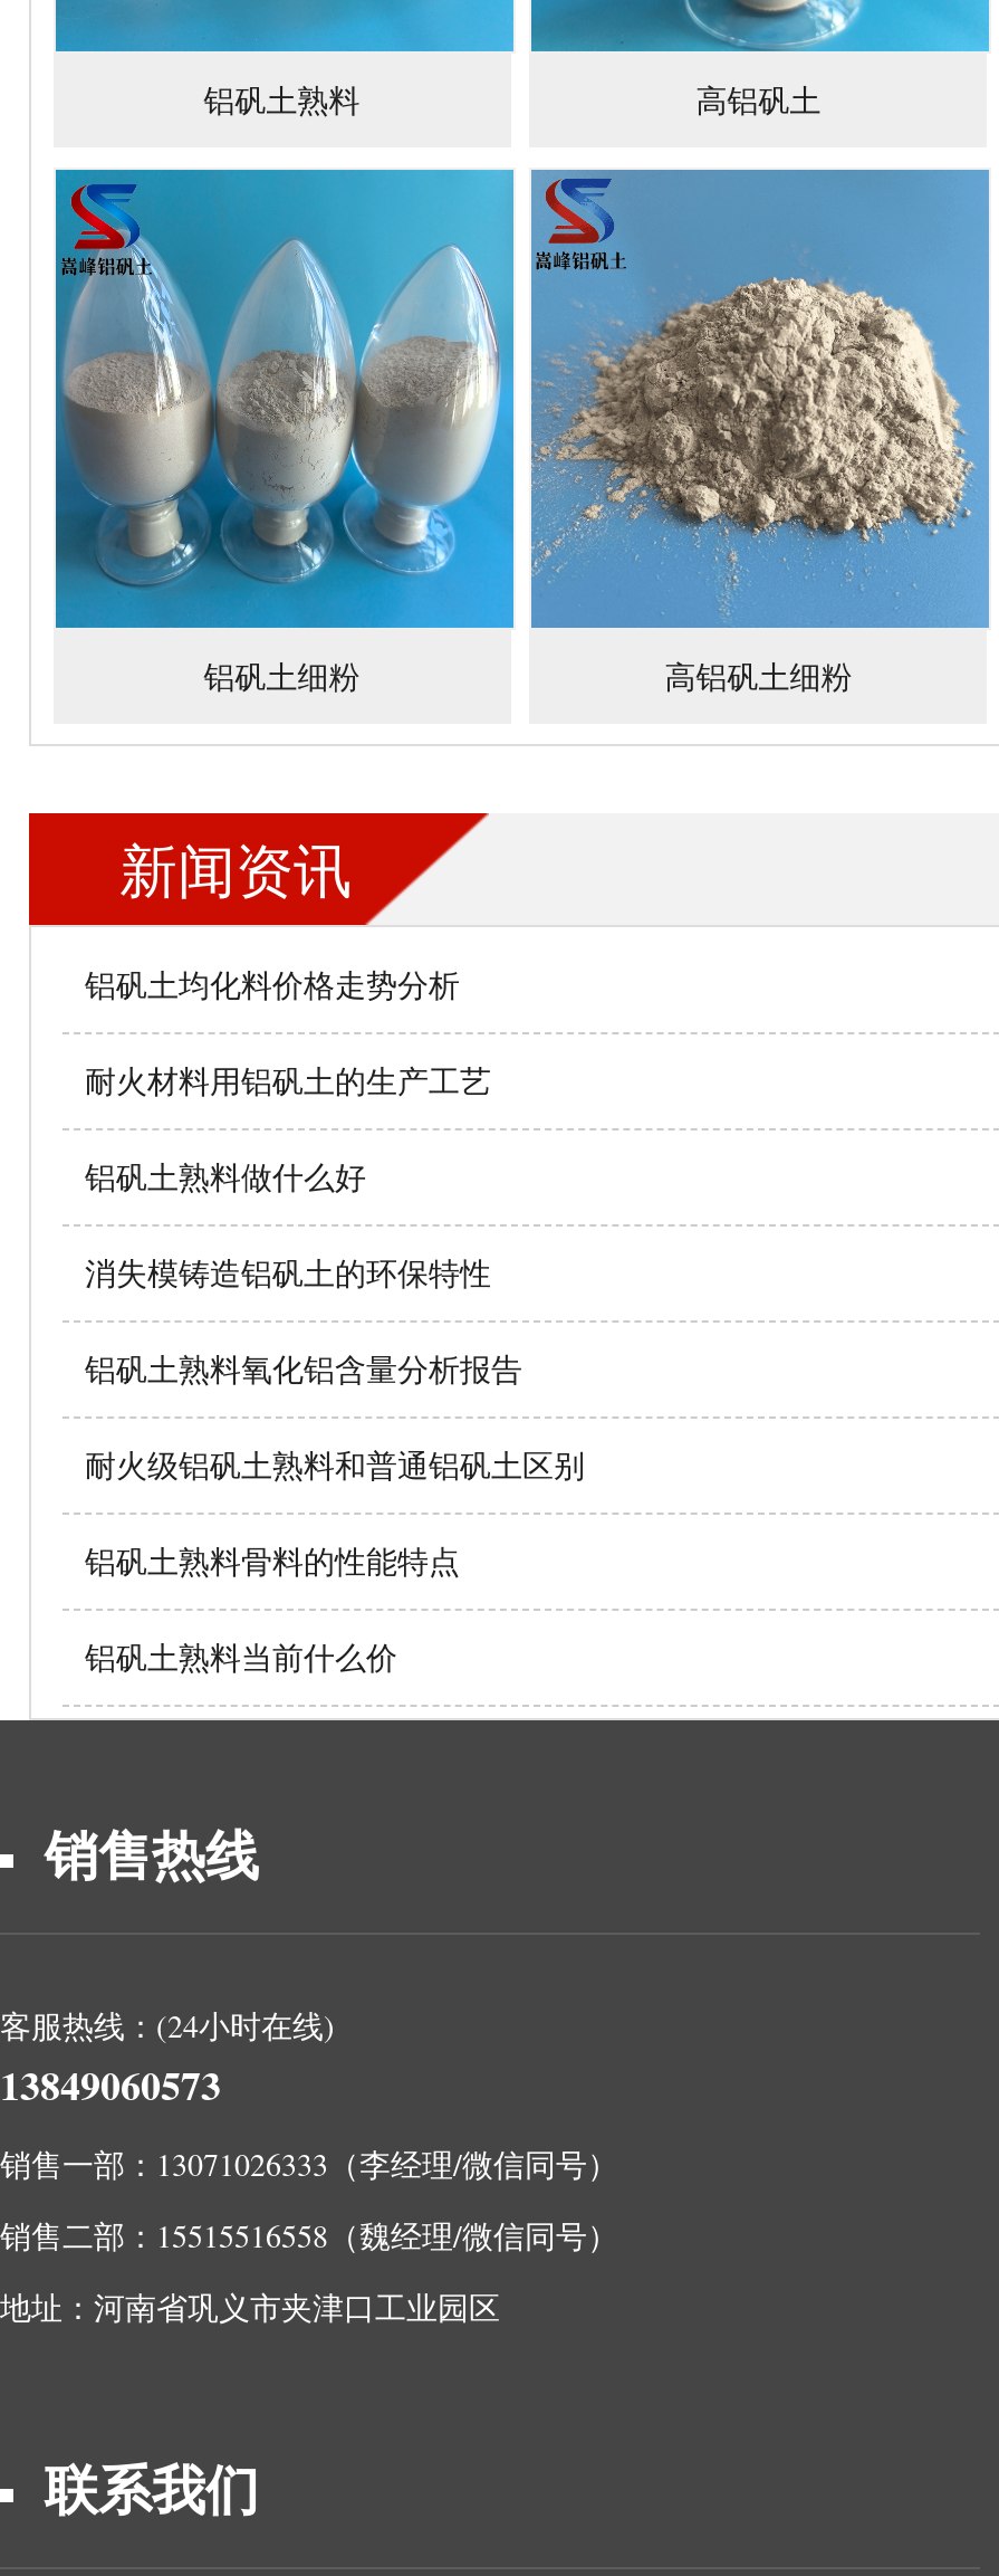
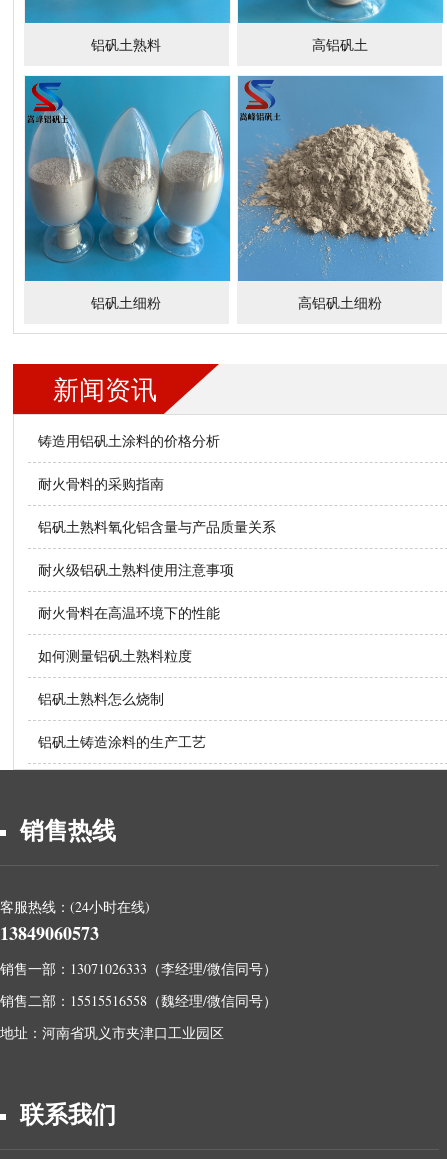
- 铝矾土均化料价格走势分析
+ 铸造用铝矾土涂料的价格分析

- 耐火材料用铝矾土的生产工艺
+ 耐火骨料的采购指南

- 铝矾土熟料做什么好
+ 铝矾土熟料氧化铝含量与产品质量关系

- 消失模铸造铝矾土的环保特性
+ 耐火级铝矾土熟料使用注意事项

- 铝矾土熟料氧化铝含量分析报告
+ 耐火骨料在高温环境下的性能

- 耐火级铝矾土熟料和普通铝矾土区别
+ 如何测量铝矾土熟料粒度

- 铝矾土熟料骨料的性能特点
+ 铝矾土熟料怎么烧制

- 铝矾土熟料当前什么价
+ 铝矾土铸造涂料的生产工艺
